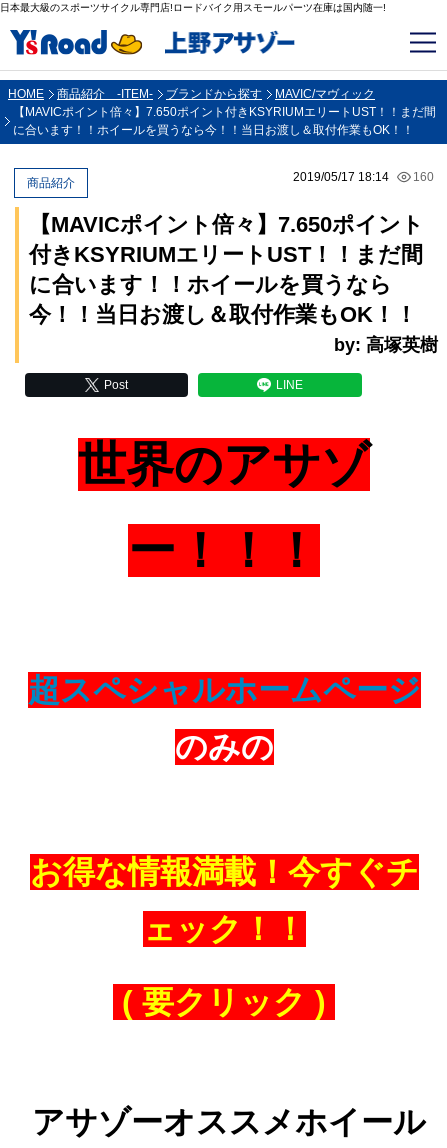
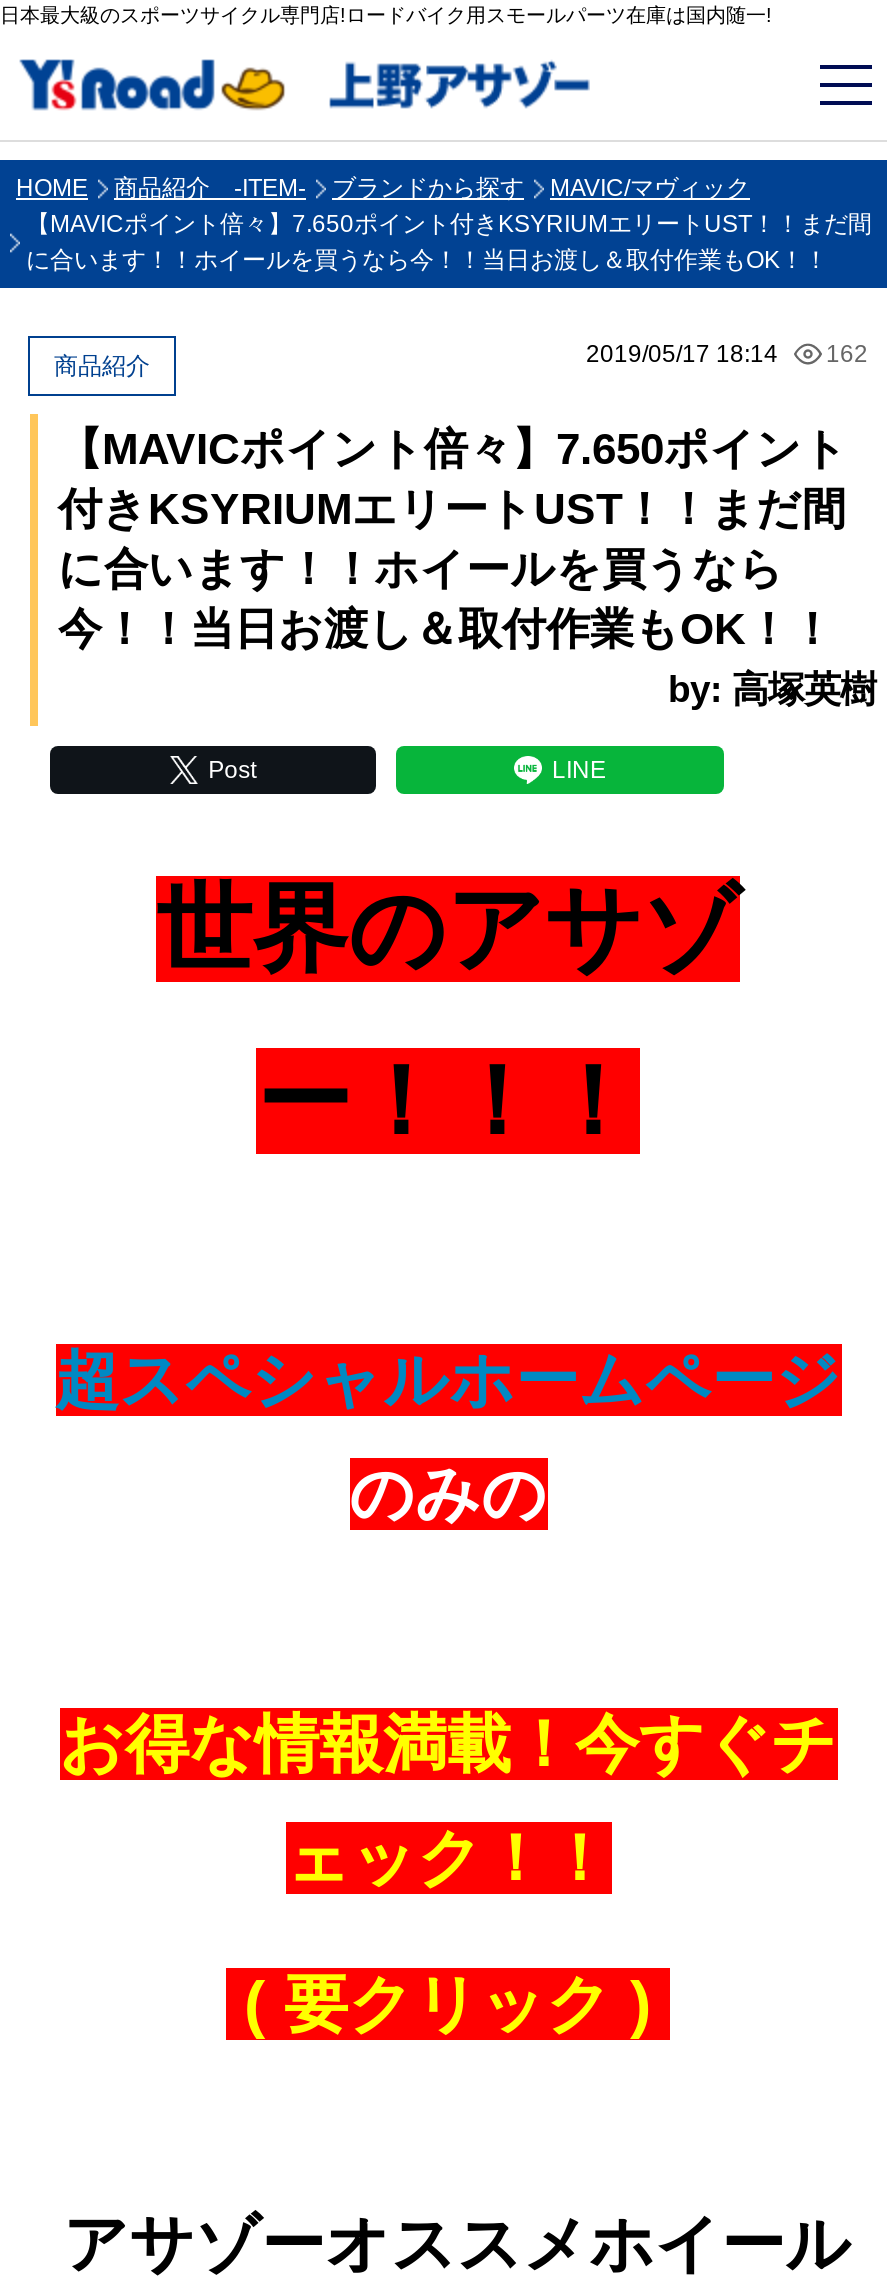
- 2019/05/17 18:14 160
+ 2019/05/17 18:14 162
